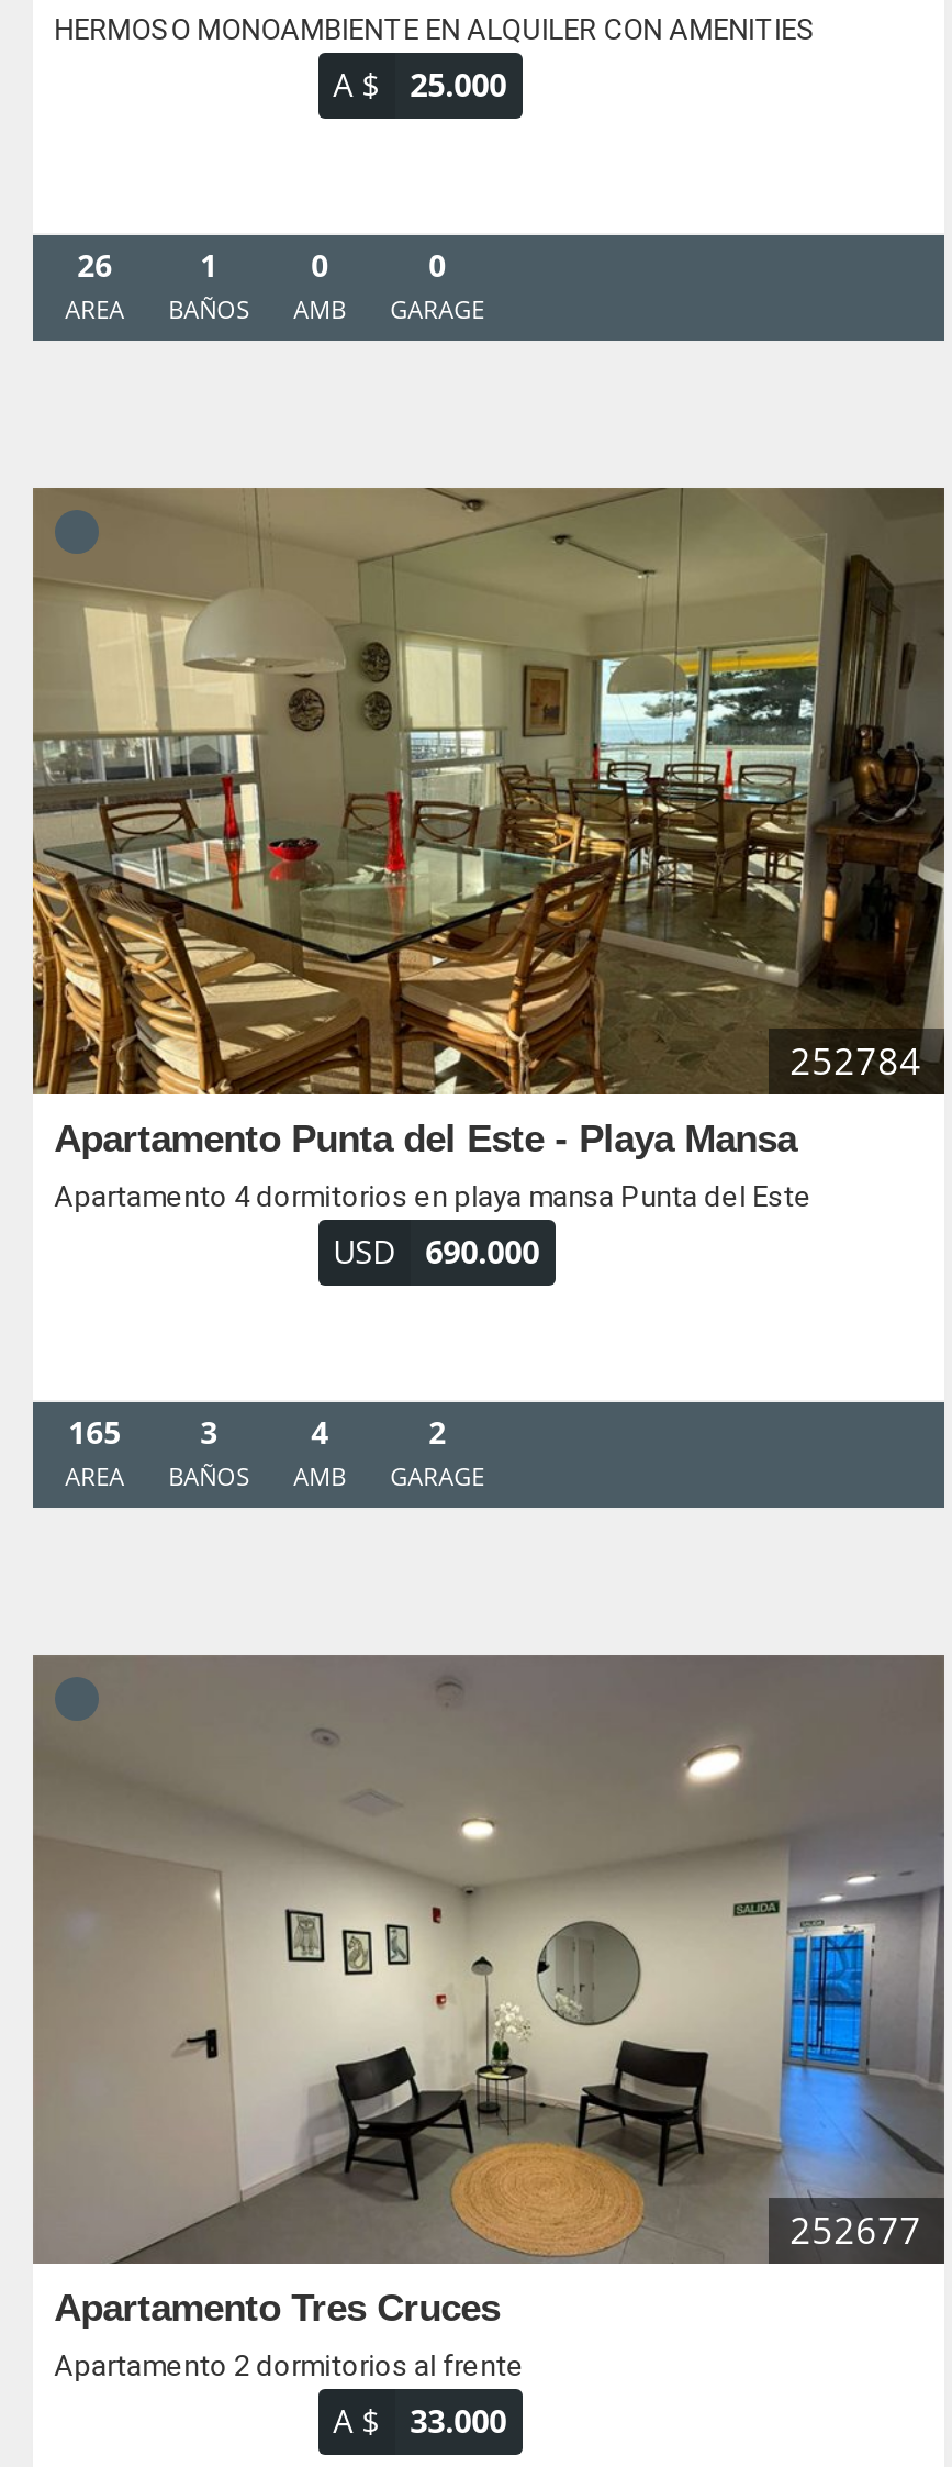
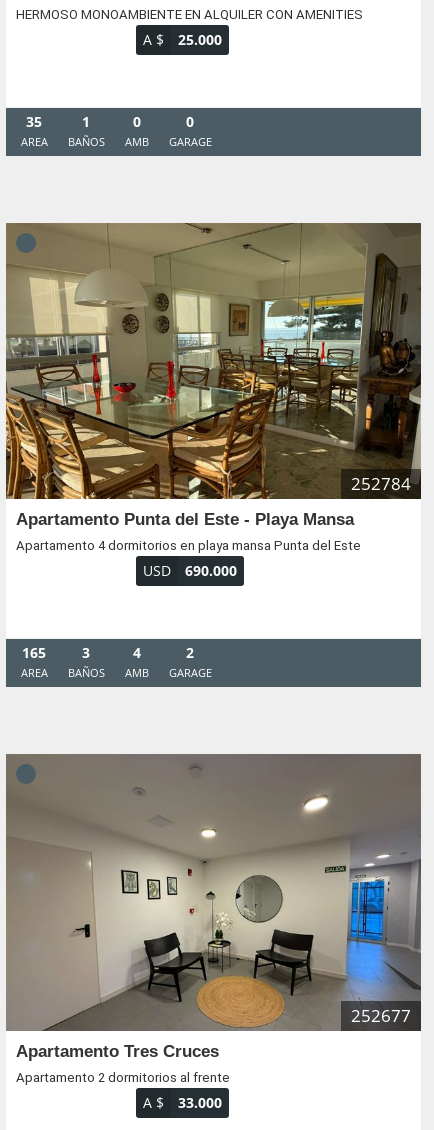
- 26
+ 35
